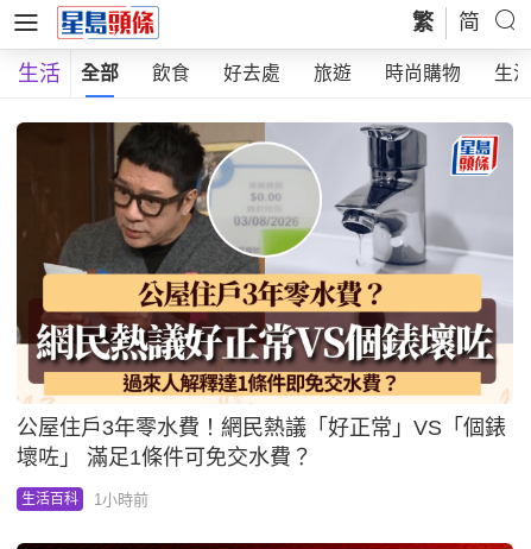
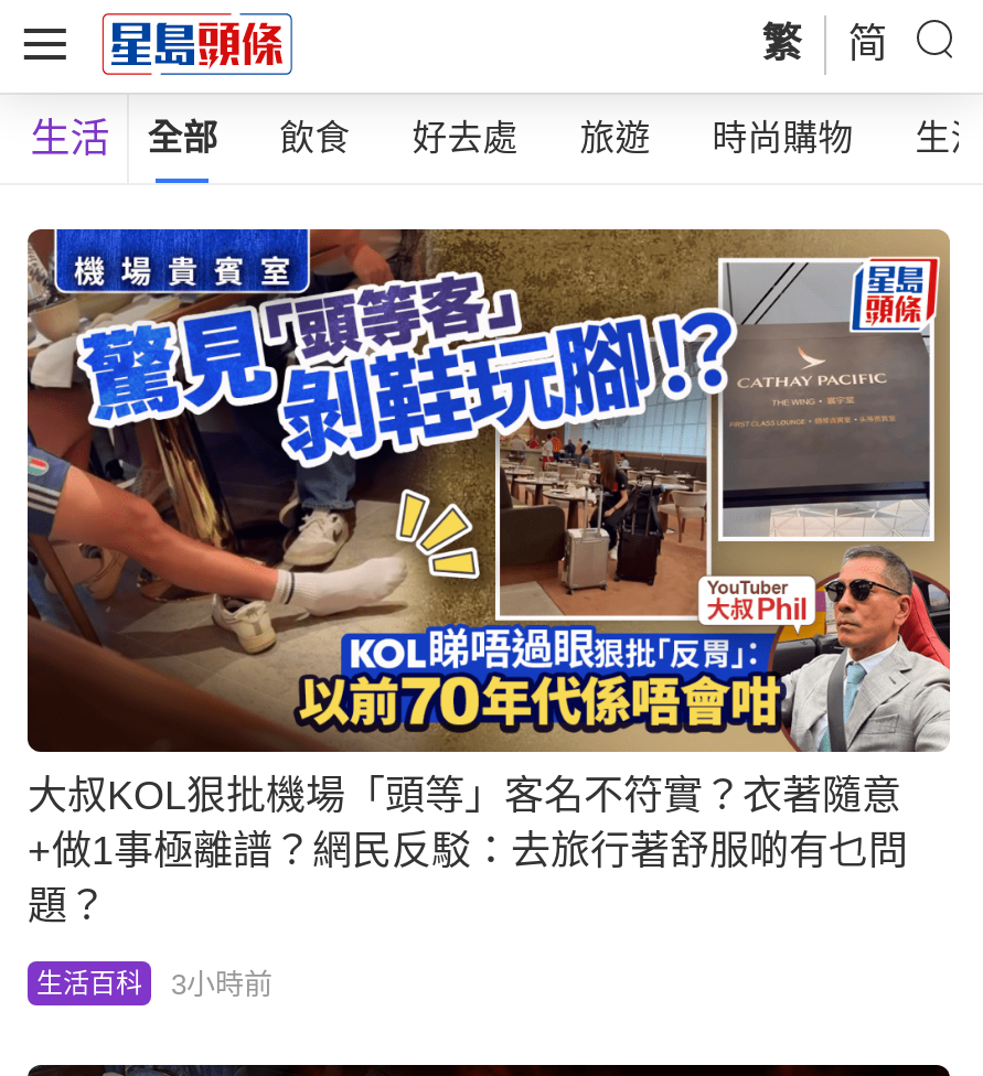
- [image]
- 公屋住戶3年零水費！網民熱議「好正常」VS「個錶
- 壞咗」 滿足1條件可免交水費？
+ [image]
+ 大叔KOL狠批機場「頭等」客名不符實？衣著隨意
+ +做1事極離譜？網民反駁：去旅行著舒服啲有乜問
+ 題？

- 生活百科 1小時前
+ 生活百科 3小時前
